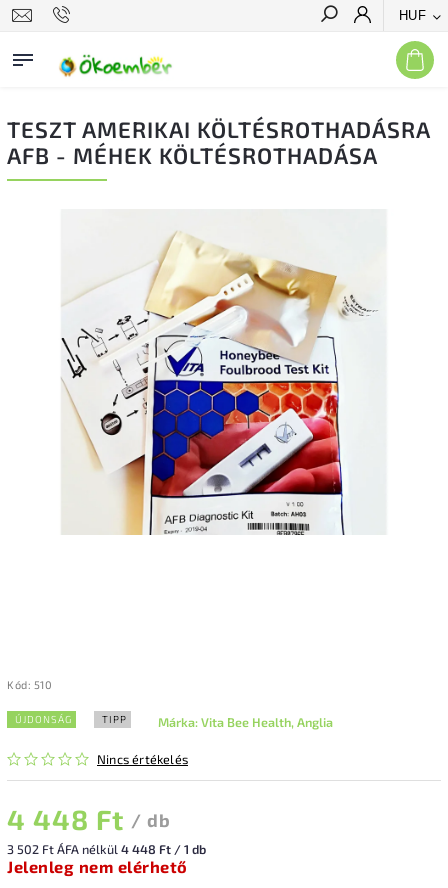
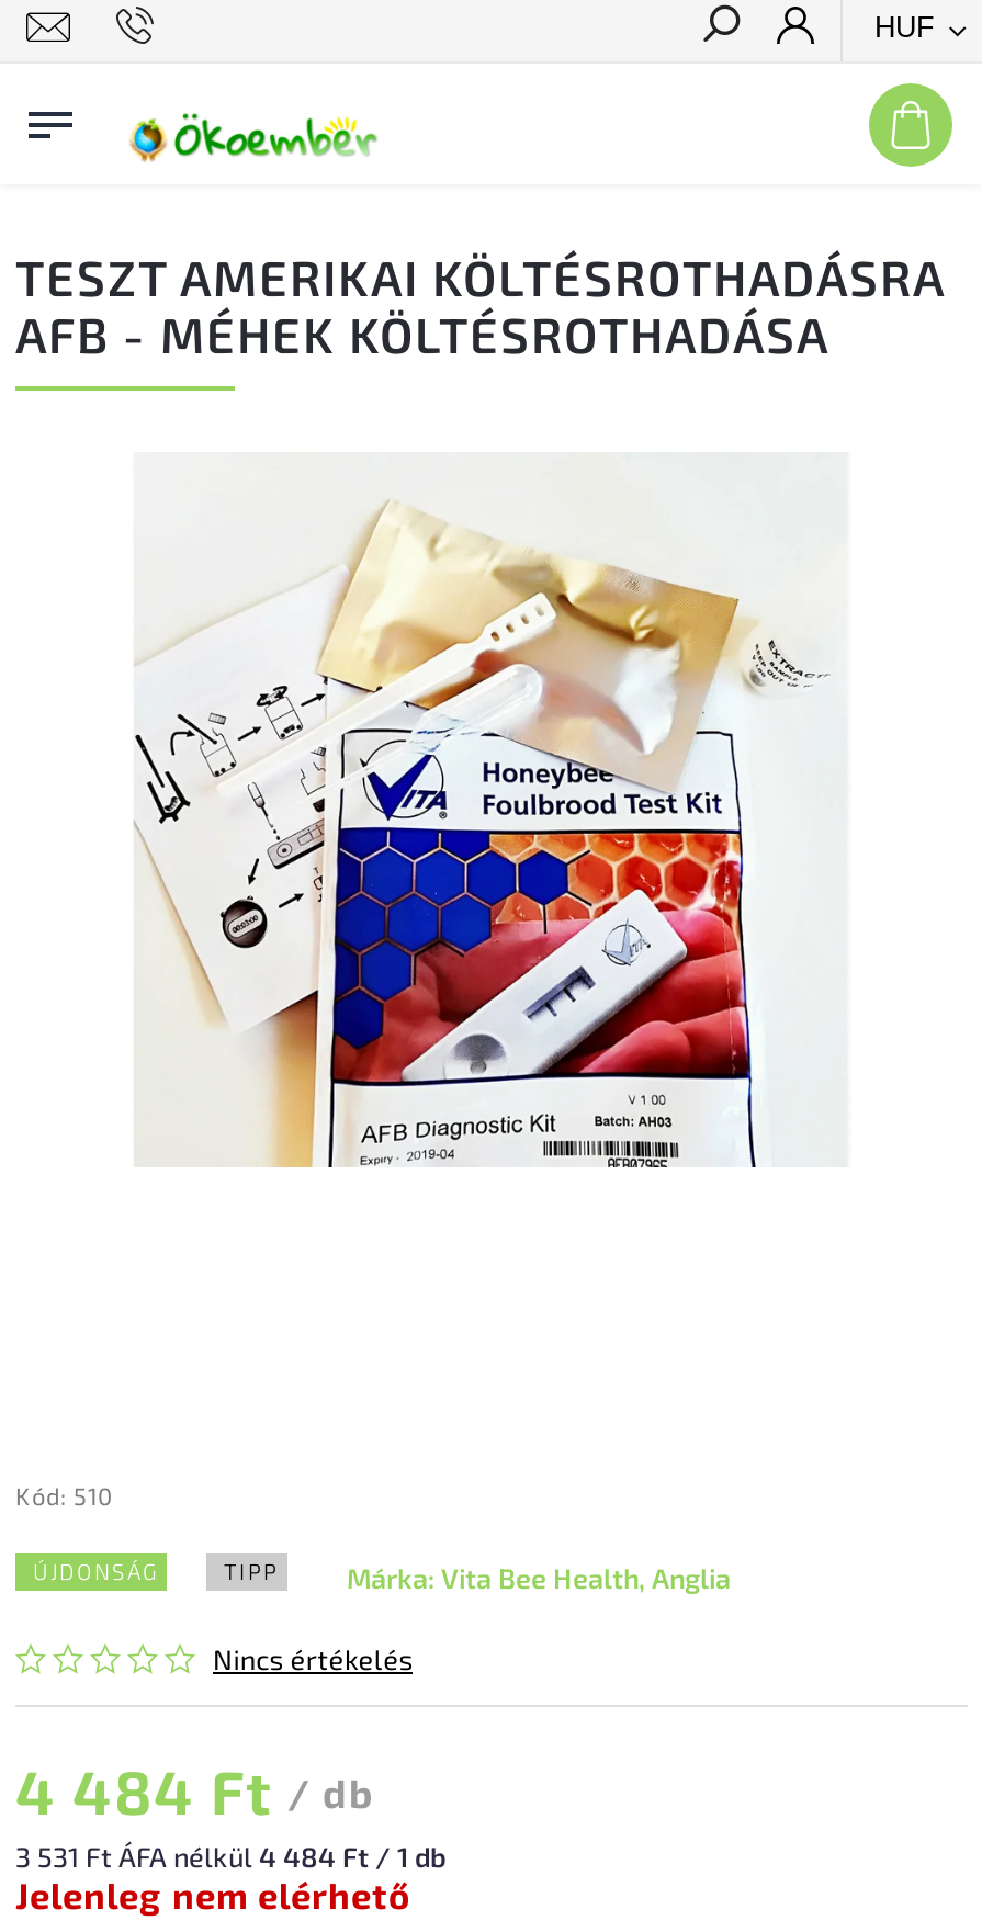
- 4 448 Ft / db
+ 4 484 Ft / db

- 3 502 Ft ÁFA nélkül 4 448 Ft / 1 db
+ 3 531 Ft ÁFA nélkül 4 484 Ft / 1 db
